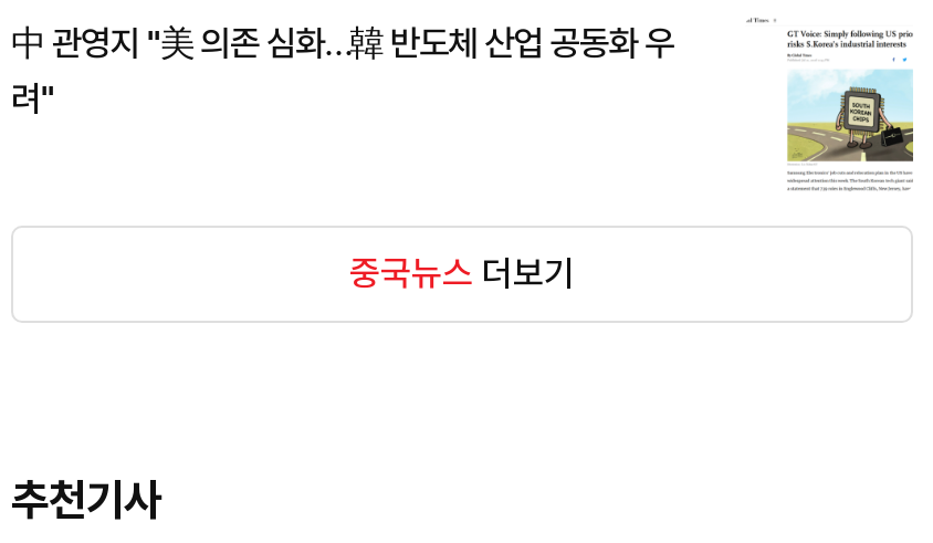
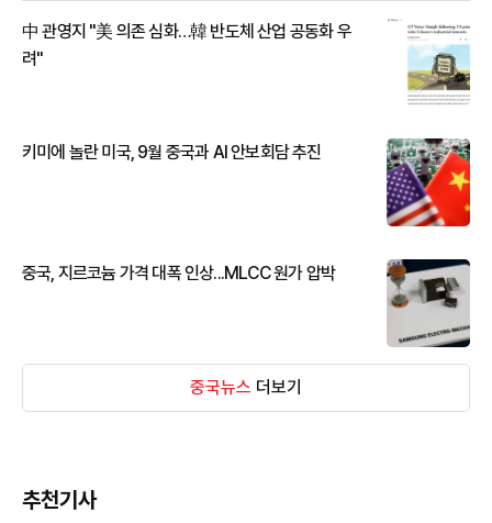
+ 키미에 놀란 미국, 9월 중국과 AI 안보회담 추진

+ 중국, 지르코늄 가격 대폭 인상...MLCC 원가 압박

+ [image]

+ [image]
